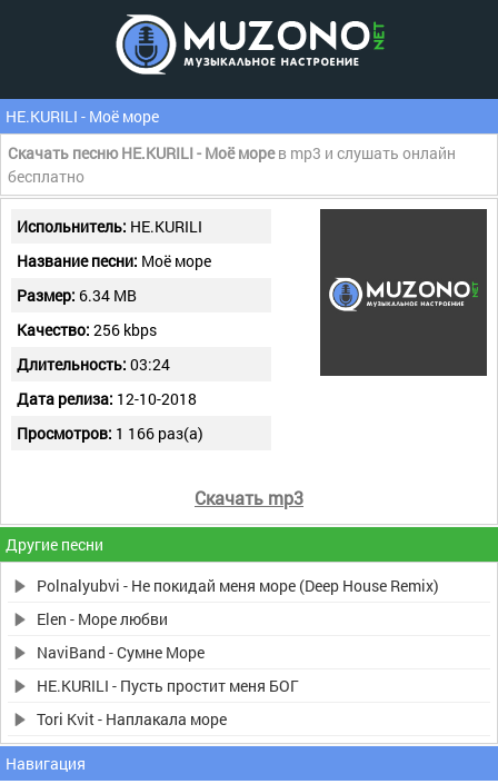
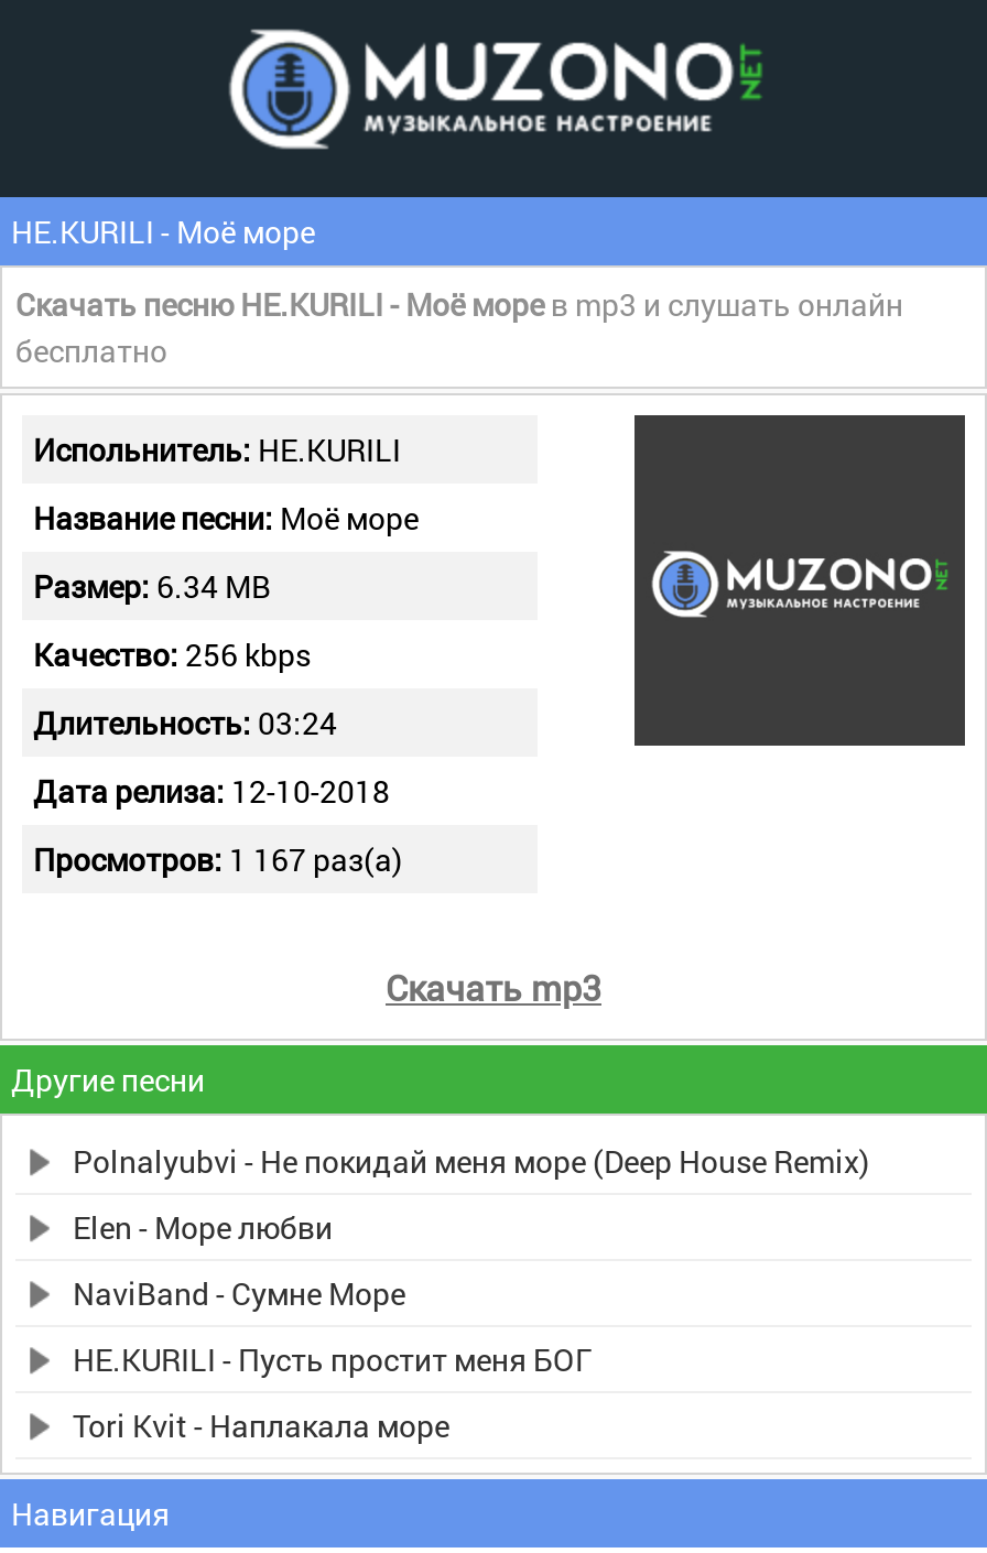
- Просмотров: 1 166 раз(а)
+ Просмотров: 1 167 раз(а)
